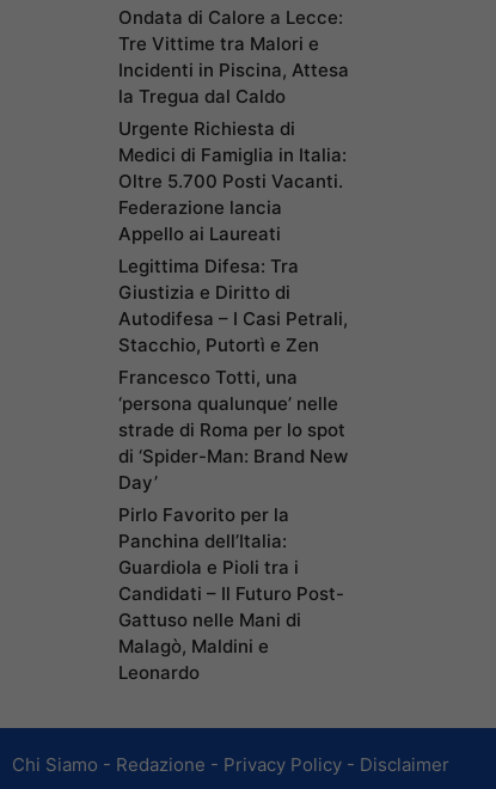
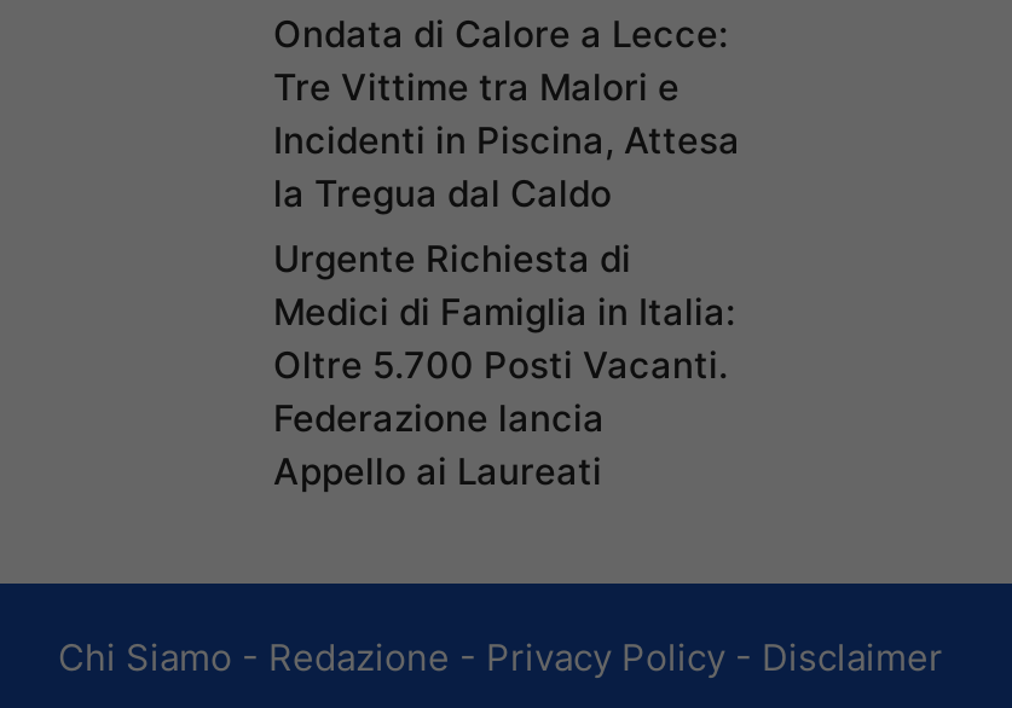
- Legittima Difesa: Tra
- Giustizia e Diritto di
- Autodifesa – I Casi Petrali,
- Stacchio, Putortì e Zen
- Francesco Totti, una
- ‘persona qualunque’ nelle
- strade di Roma per lo spot
- di ‘Spider-Man: Brand New
- Day’
- Pirlo Favorito per la
- Panchina dell’Italia:
- Guardiola e Pioli tra i
- Candidati – Il Futuro Post-
- Gattuso nelle Mani di
- Malagò, Maldini e
- Leonardo
